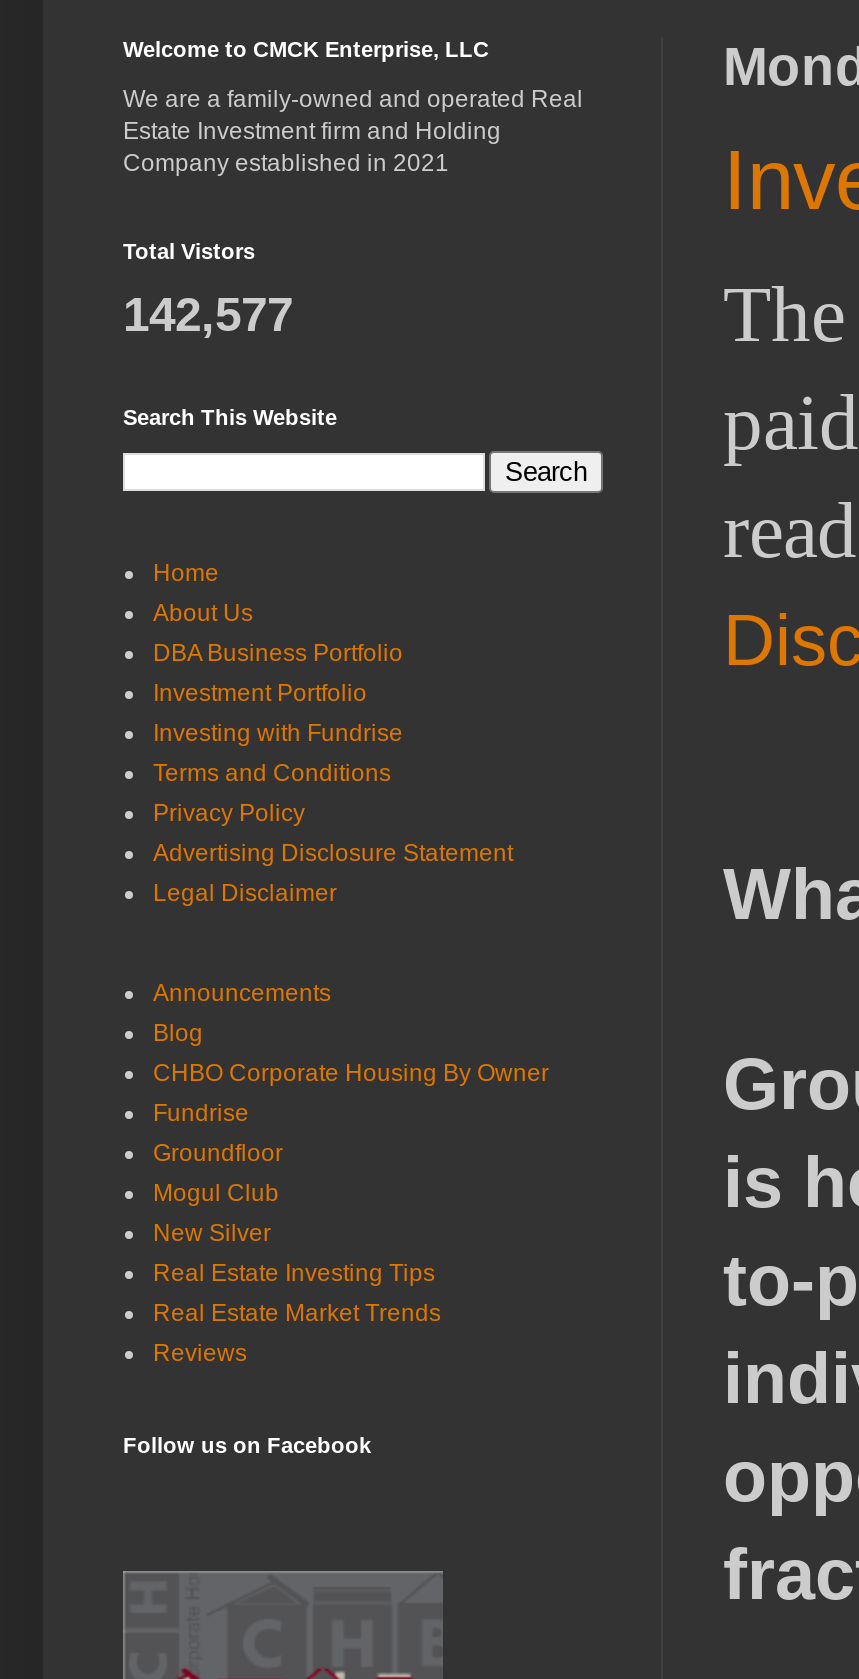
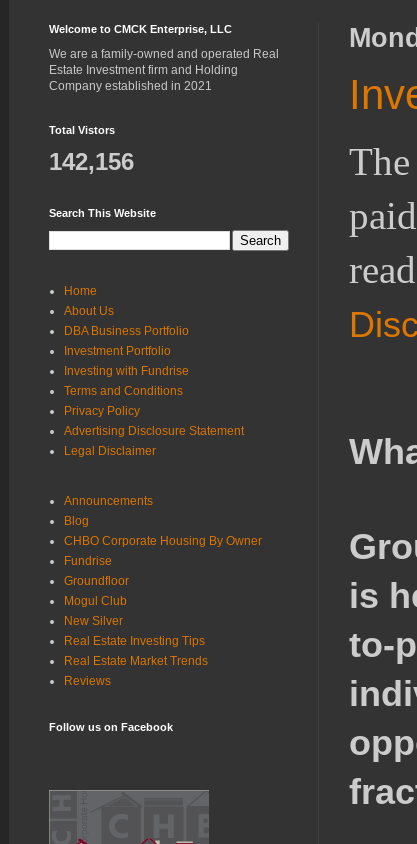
- 142,577
+ 142,156
